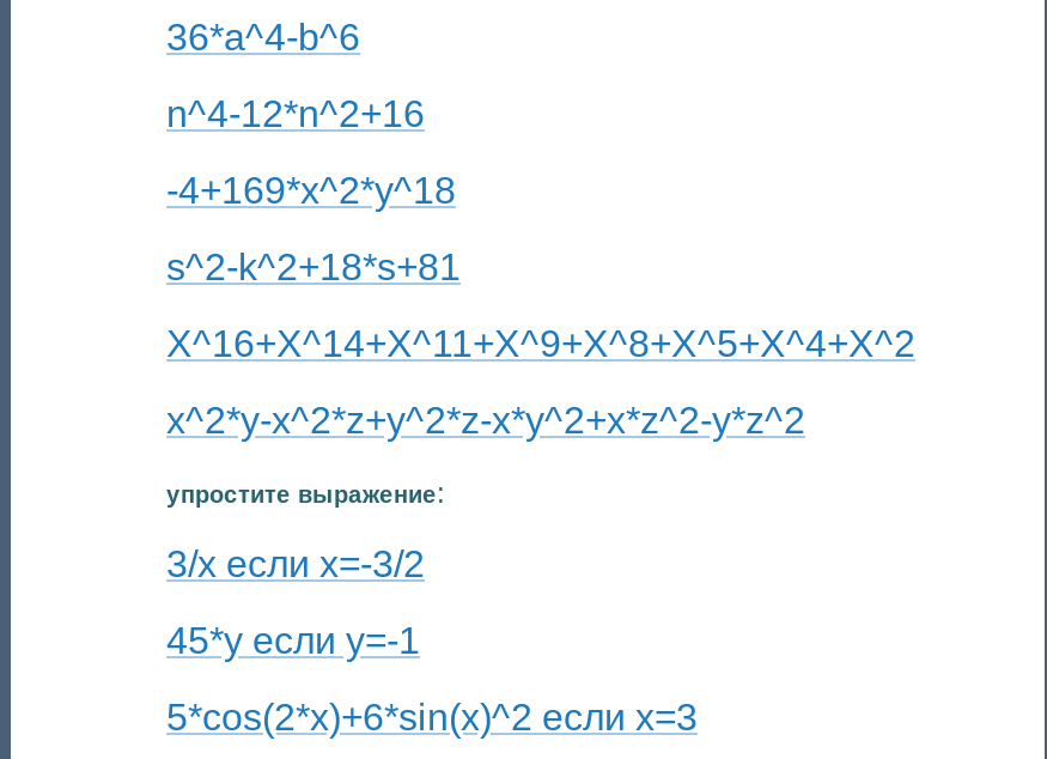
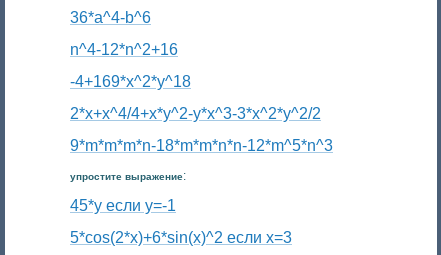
- s^2-k^2+18*s+81
- X^16+X^14+X^11+X^9+X^8+X^5+X^4+X^2
- x^2*y-x^2*z+y^2*z-x*y^2+x*z^2-y*z^2
+ 2*x+x^4/4+x*y^2-y*x^3-3*x^2*y^2/2
+ 9*m*m*m*n-18*m*m*n*n-12*m^5*n^3

- 3/x если x=-3/2
